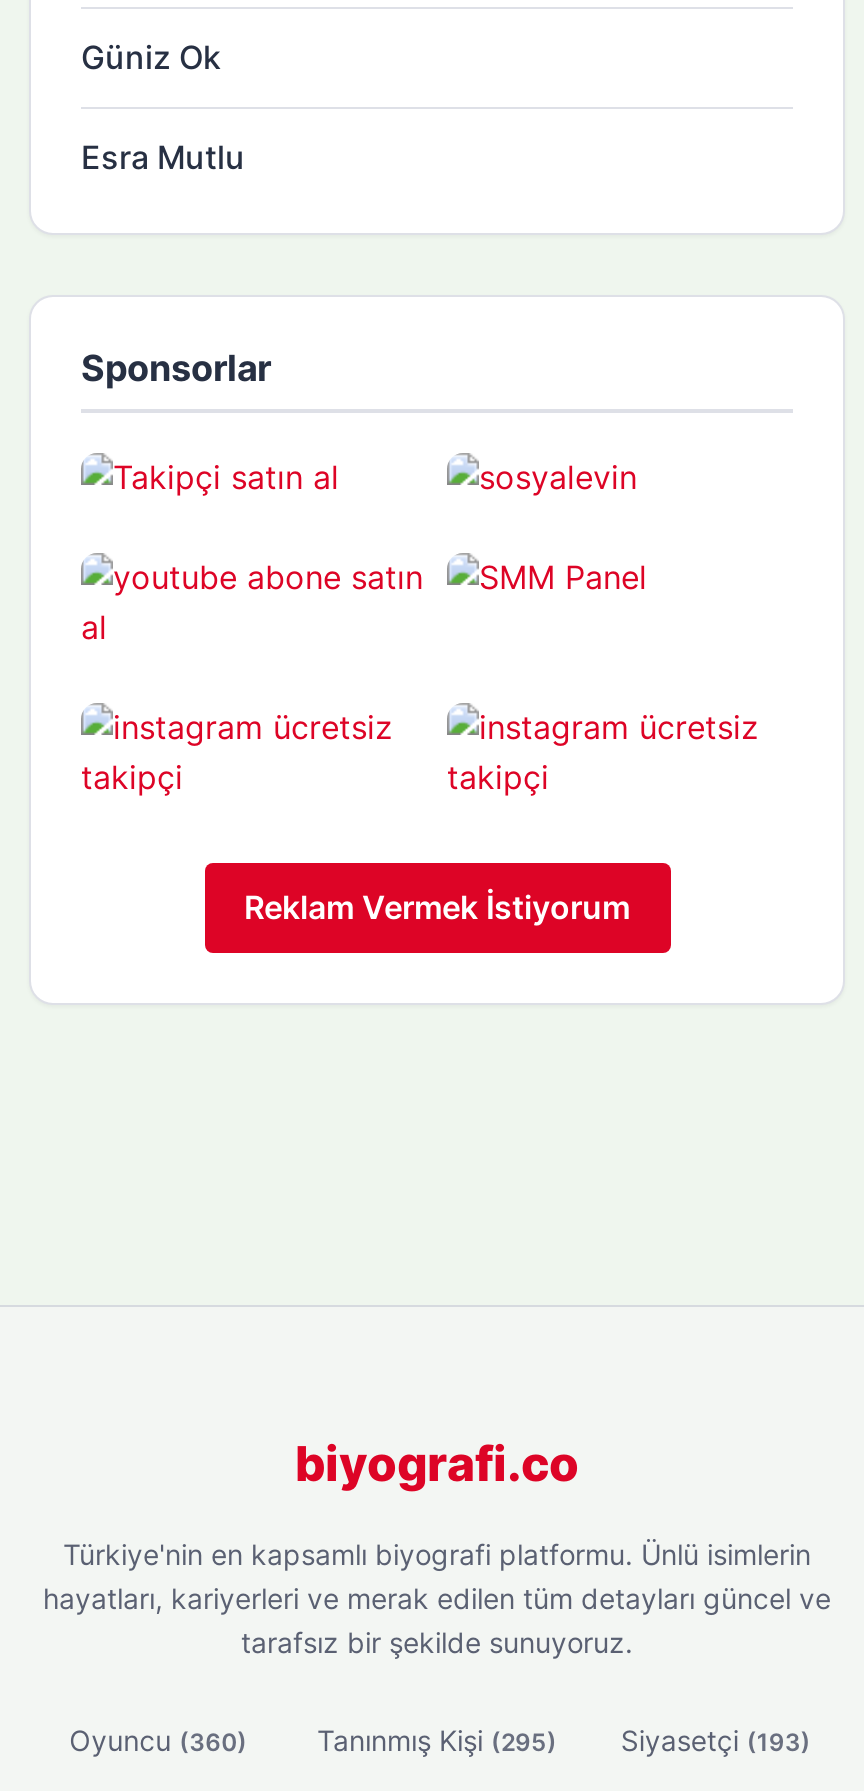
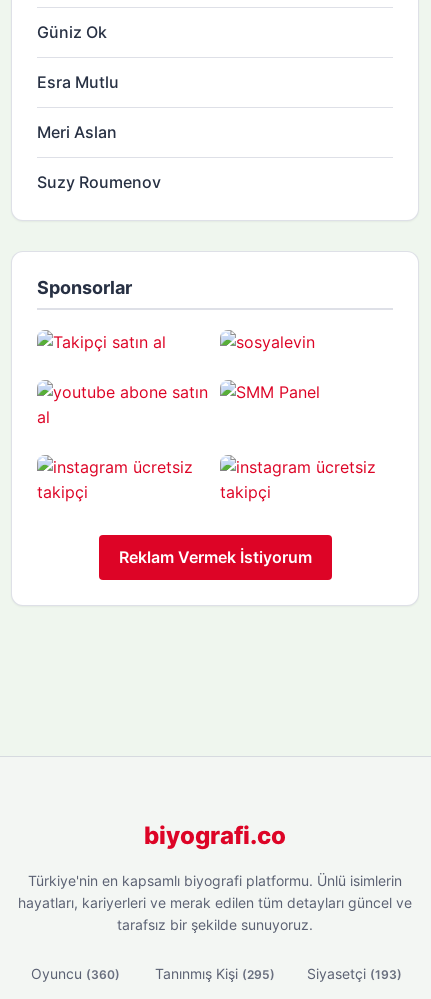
+ Meri Aslan
+ Suzy Roumenov
